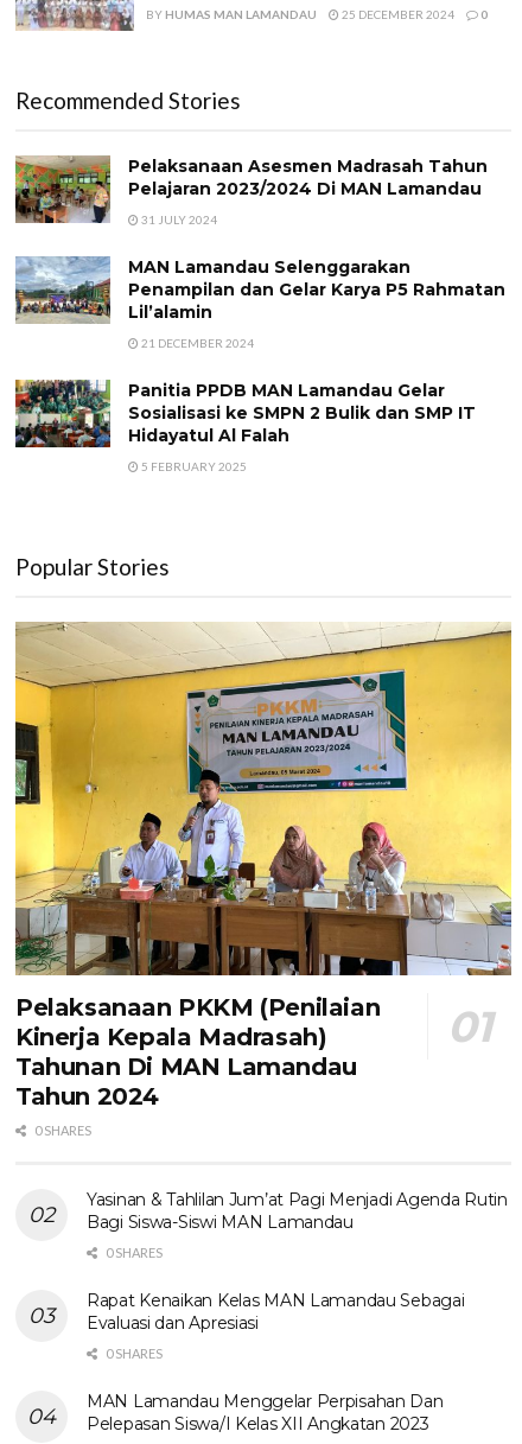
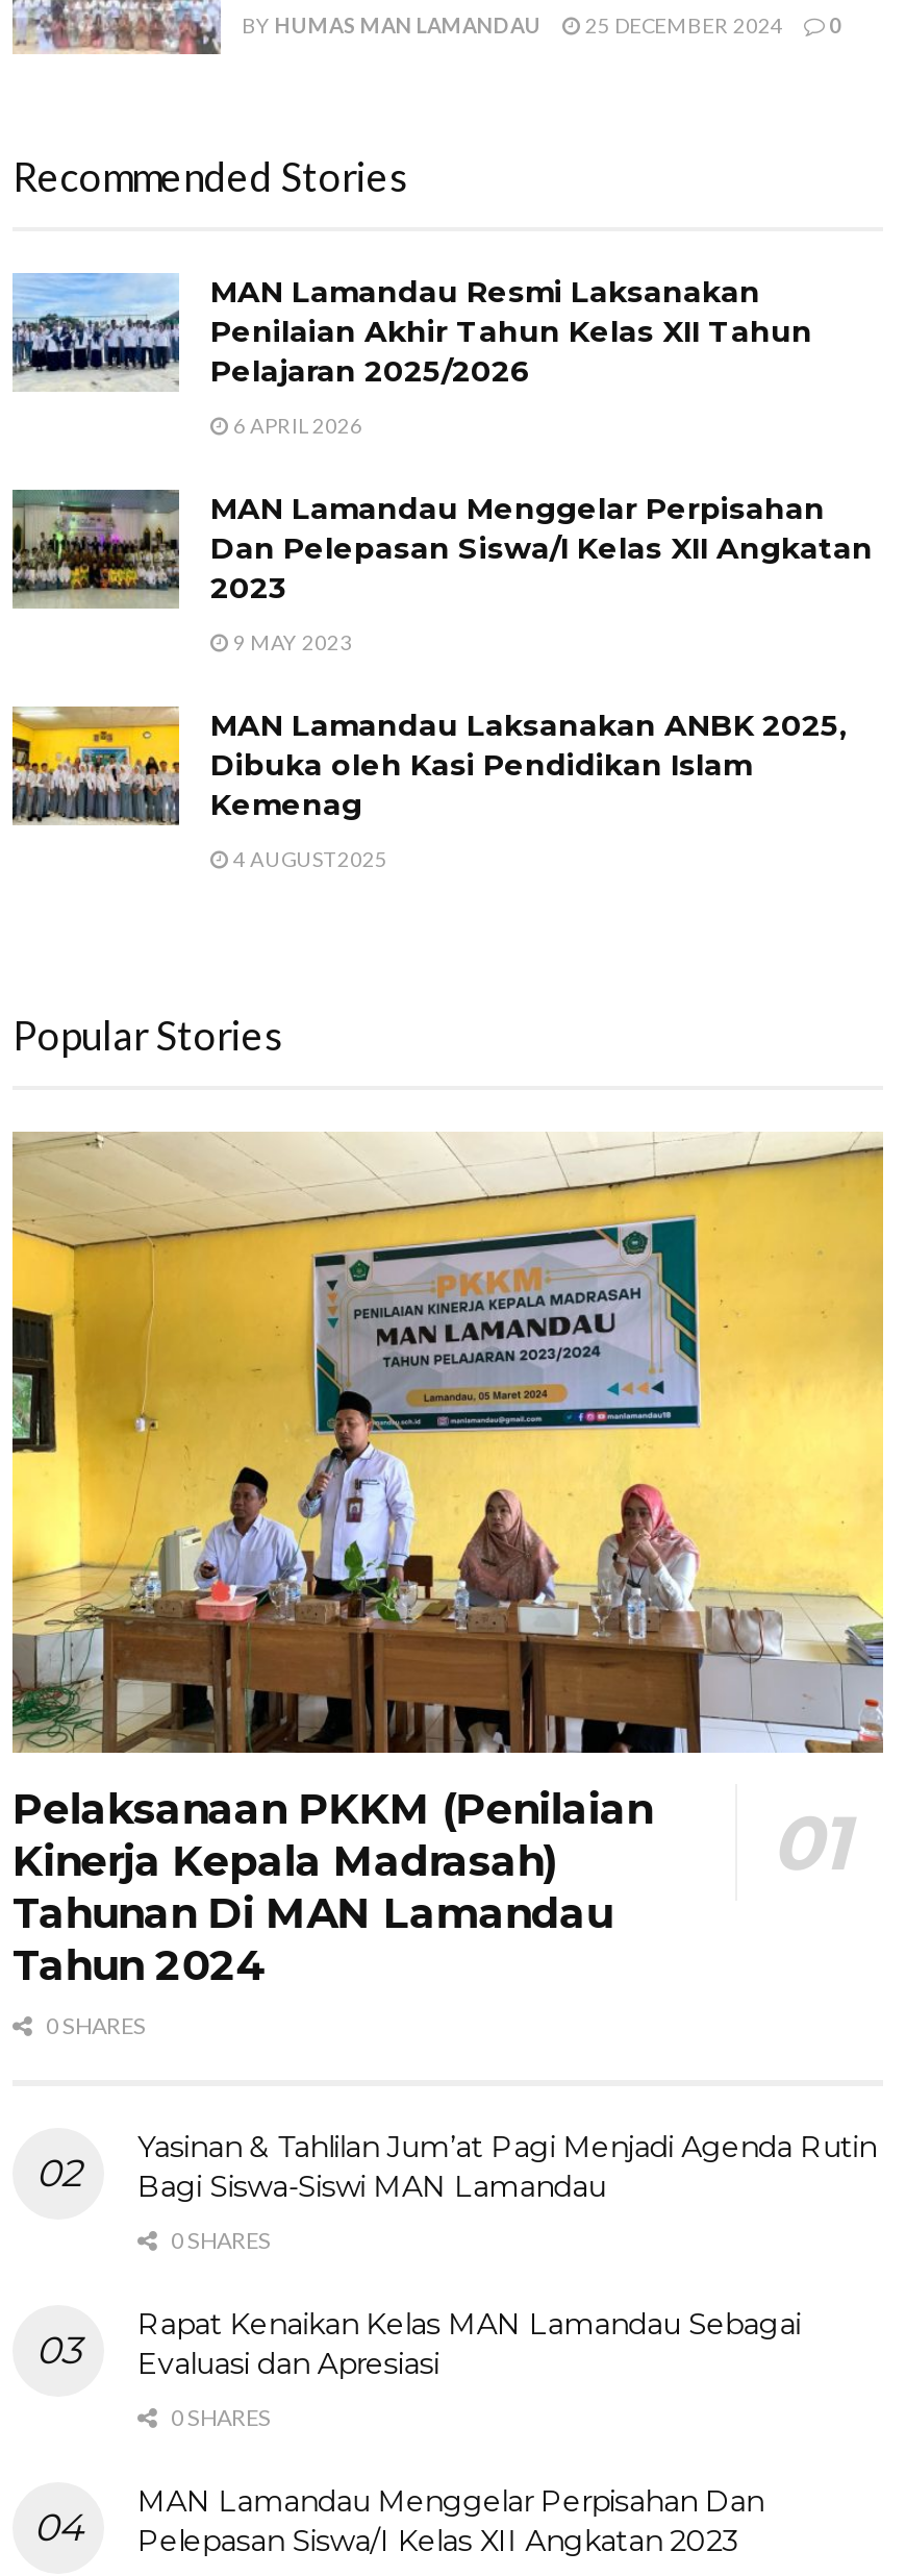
- [image]
- Pelaksanaan Asesmen Madrasah Tahun
- Pelajaran 2023/2024 Di MAN Lamandau
+ [image]
+ MAN Lamandau Resmi Laksanakan
+ Penilaian Akhir Tahun Kelas XII Tahun
+ Pelajaran 2025/2026

- 31 JULY 2024
+ 6 APRIL 2026

- [image]
- MAN Lamandau Selenggarakan
- Penampilan dan Gelar Karya P5 Rahmatan
- Lil’alamin
+ [image]
+ MAN Lamandau Menggelar Perpisahan
+ Dan Pelepasan Siswa/I Kelas XII Angkatan
+ 2023

- 21 DECEMBER 2024
+ 9 MAY 2023

- [image]
- Panitia PPDB MAN Lamandau Gelar
- Sosialisasi ke SMPN 2 Bulik dan SMP IT
- Hidayatul Al Falah
+ [image]
+ MAN Lamandau Laksanakan ANBK 2025,
+ Dibuka oleh Kasi Pendidikan Islam
+ Kemenag

- 5 FEBRUARY 2025
+ 4 AUGUST 2025
